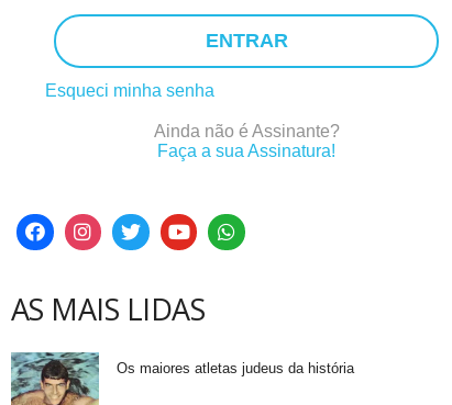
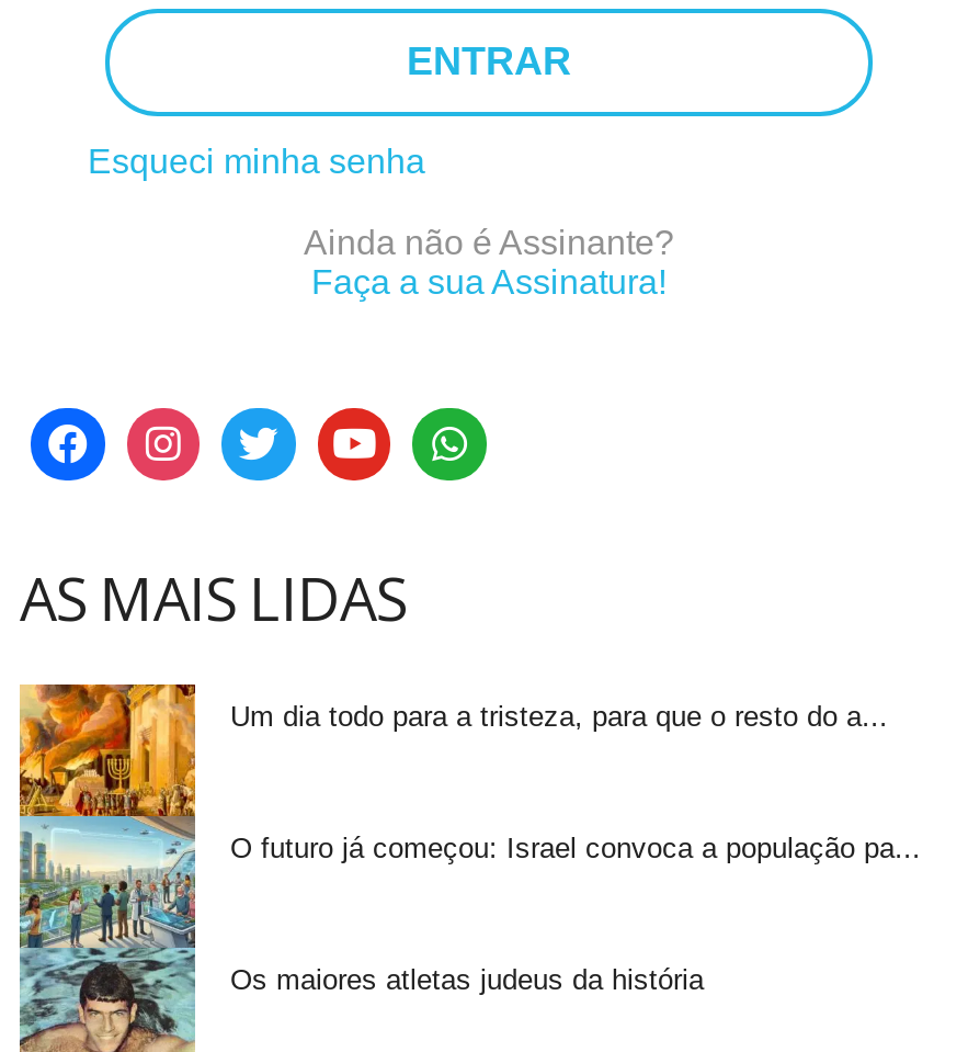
+ [image]
+ Um dia todo para a tristeza, para que o resto do a...

+ O futuro já começou: Israel convoca a população pa...
